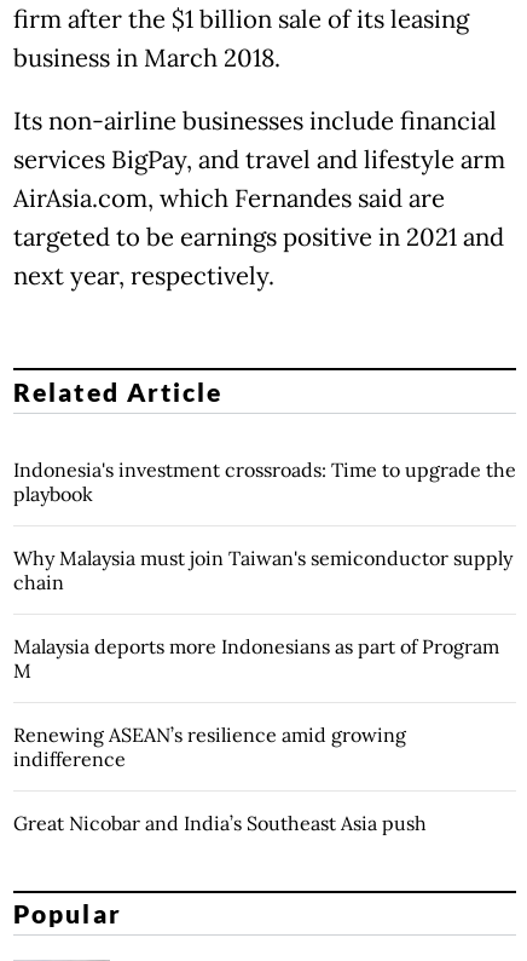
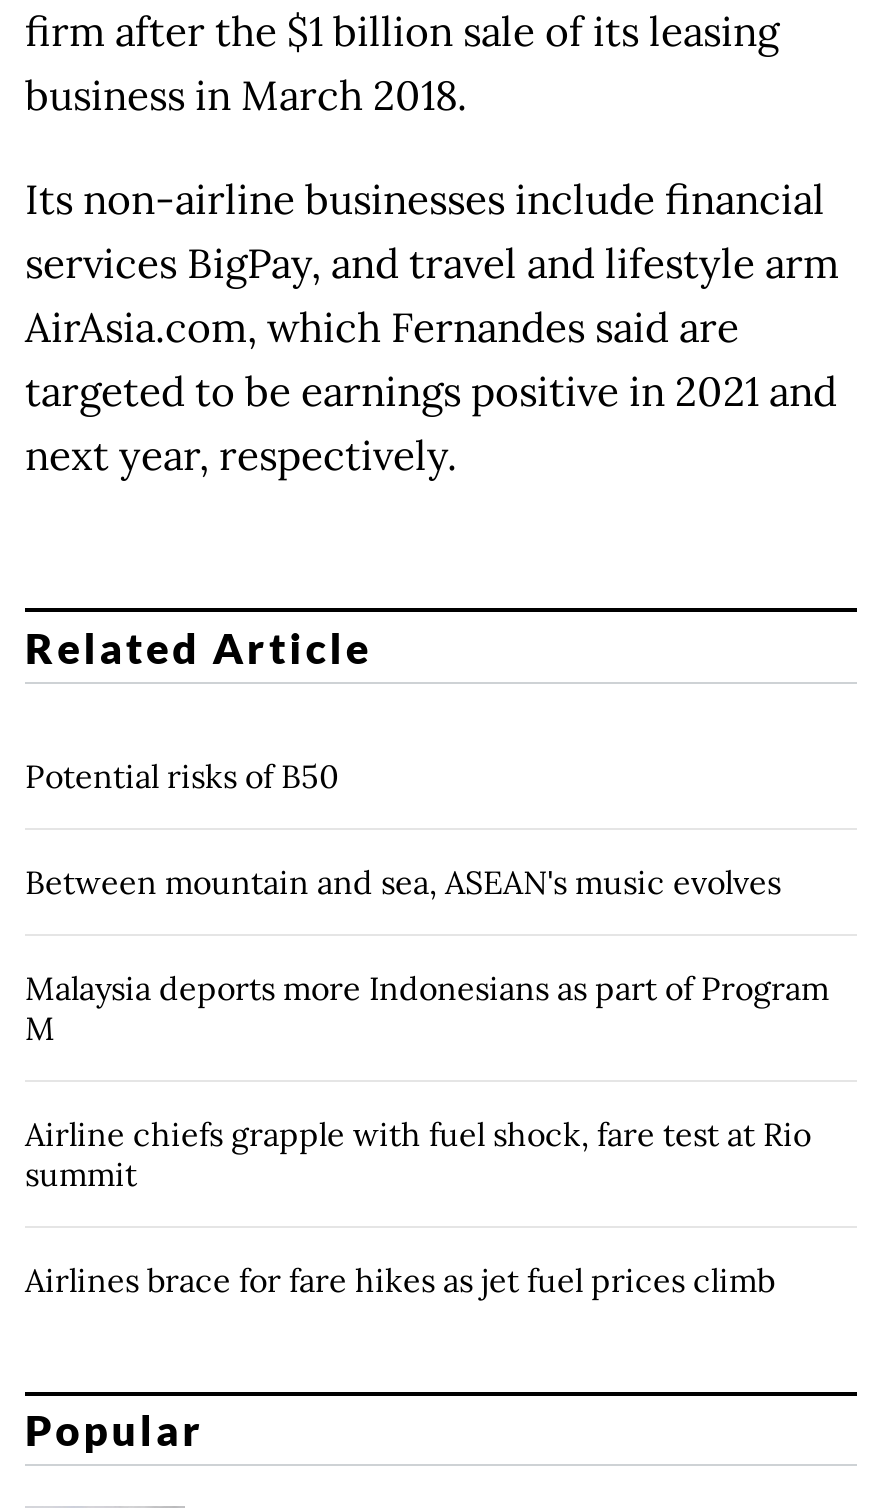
- Indonesia's investment crossroads: Time to upgrade the
- playbook
+ Potential risks of B50

- Why Malaysia must join Taiwan's semiconductor supply
- chain
+ Between mountain and sea, ASEAN's music evolves

- Renewing ASEAN’s resilience amid growing
- indifference
+ Airline chiefs grapple with fuel shock, fare test at Rio
+ summit

- Great Nicobar and India’s Southeast Asia push
+ Airlines brace for fare hikes as jet fuel prices climb
